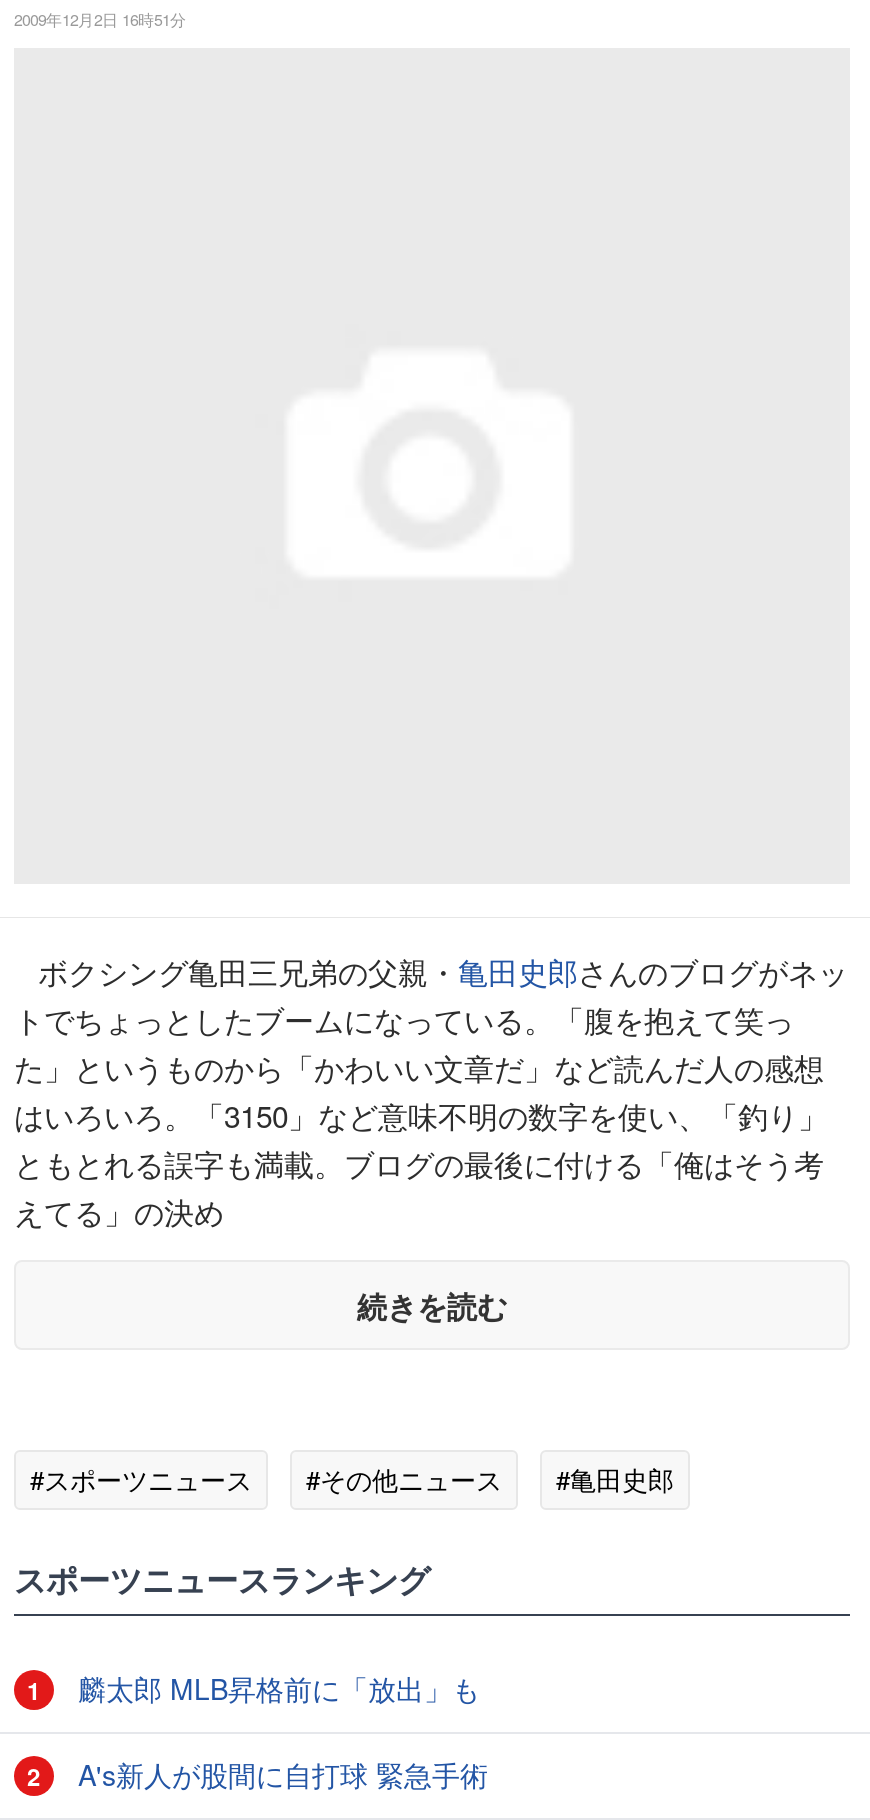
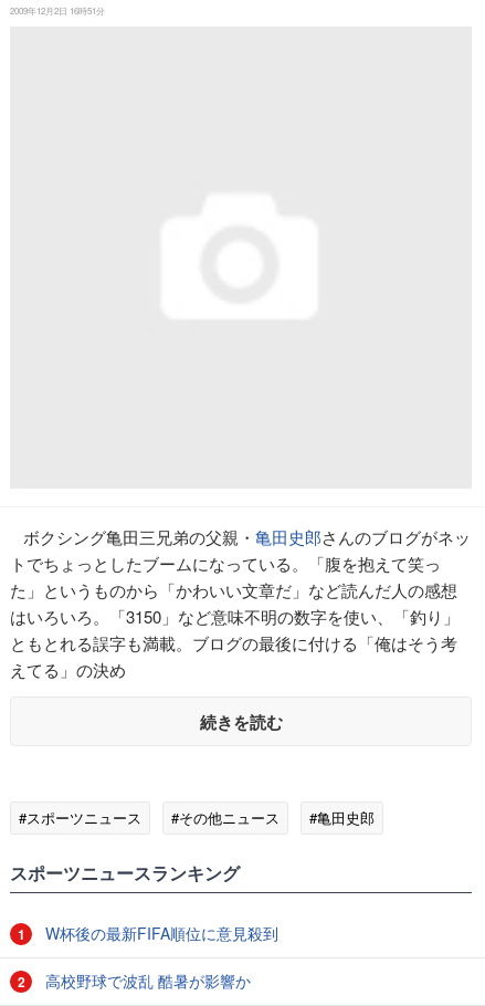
- 麟太郎 MLB昇格前に「放出」も
+ W杯後の最新FIFA順位に意見殺到

- A's新人が股間に自打球 緊急手術
+ 高校野球で波乱 酷暑が影響か
